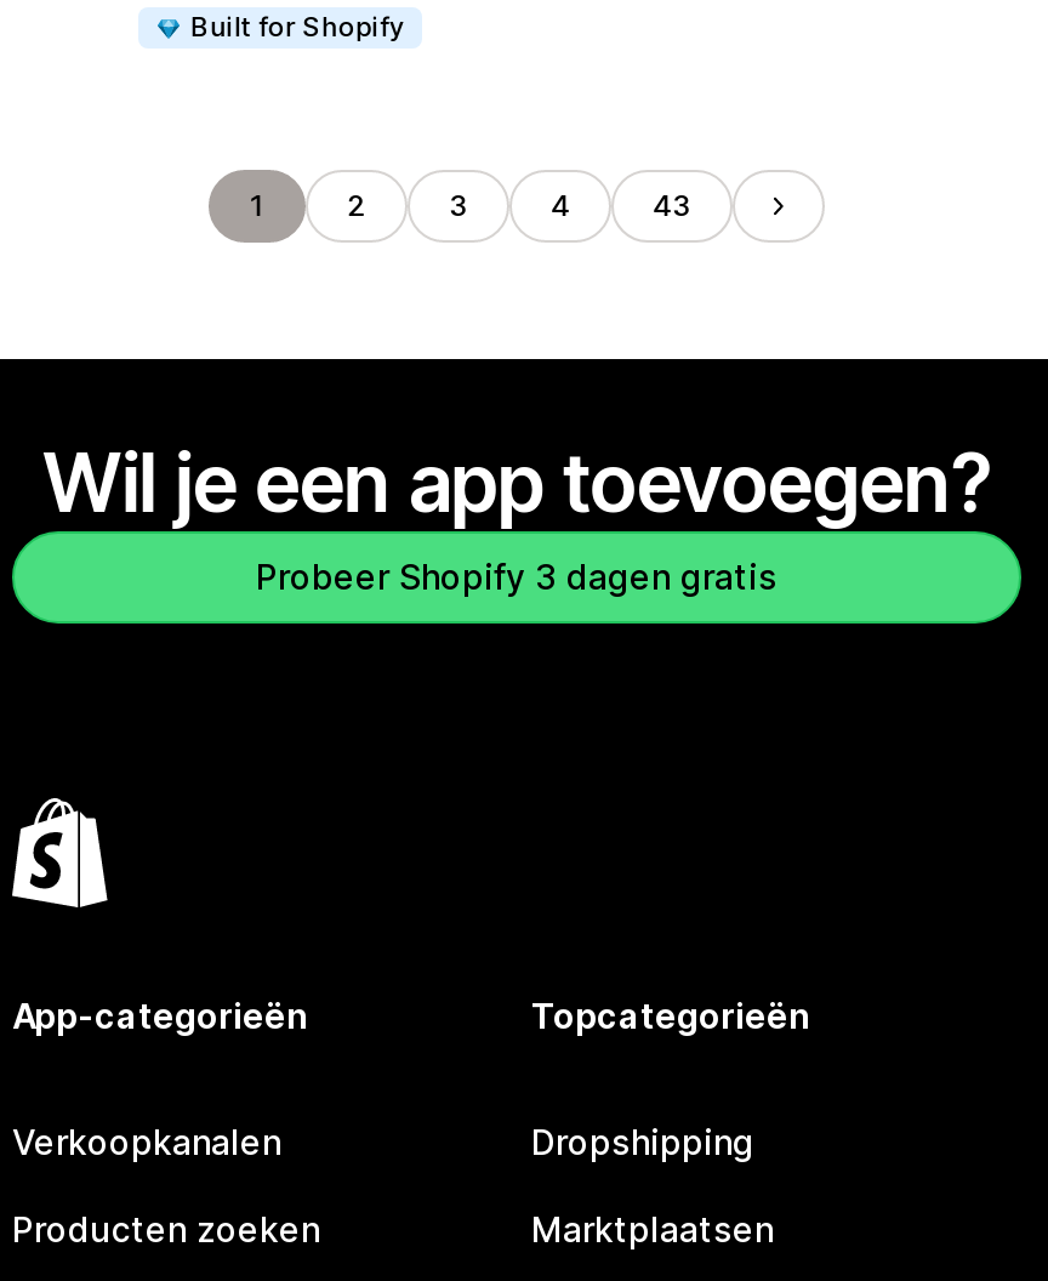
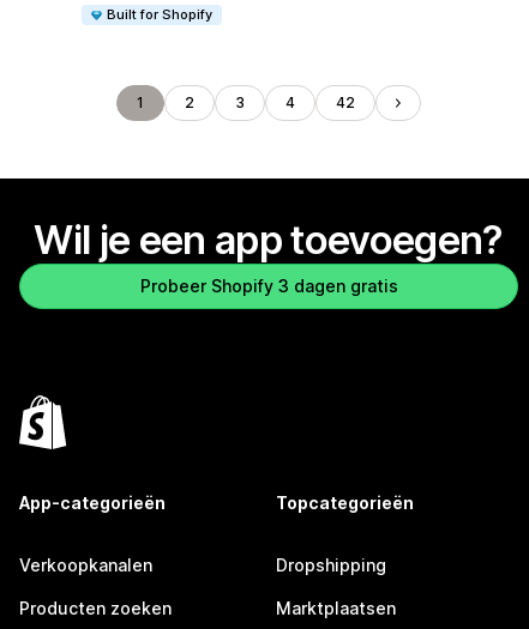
- 43
+ 42
